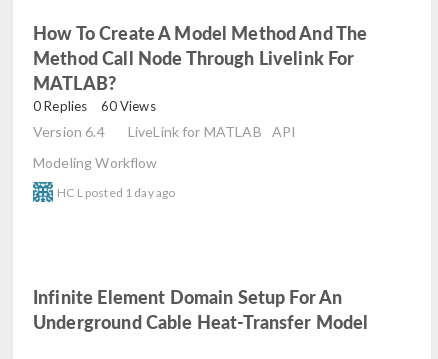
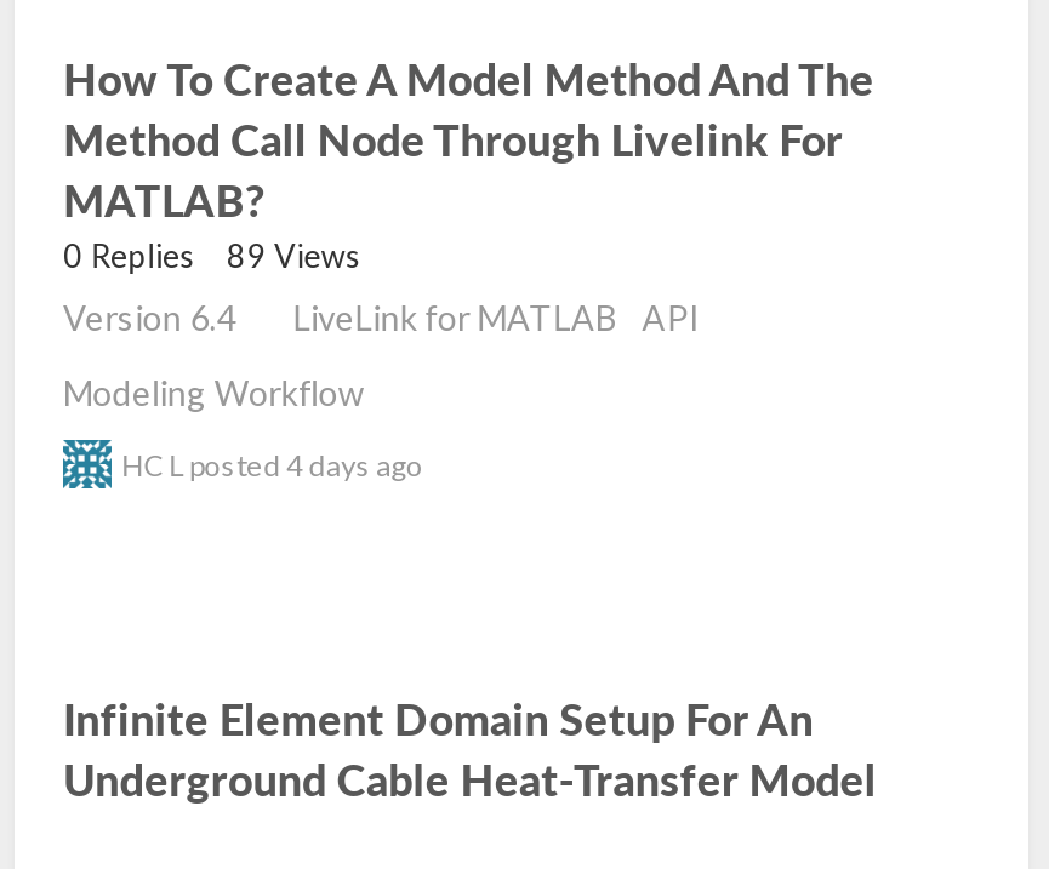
- 0 Replies 60 Views
+ 0 Replies 89 Views

- HC L posted 1 day ago
+ HC L posted 4 days ago
